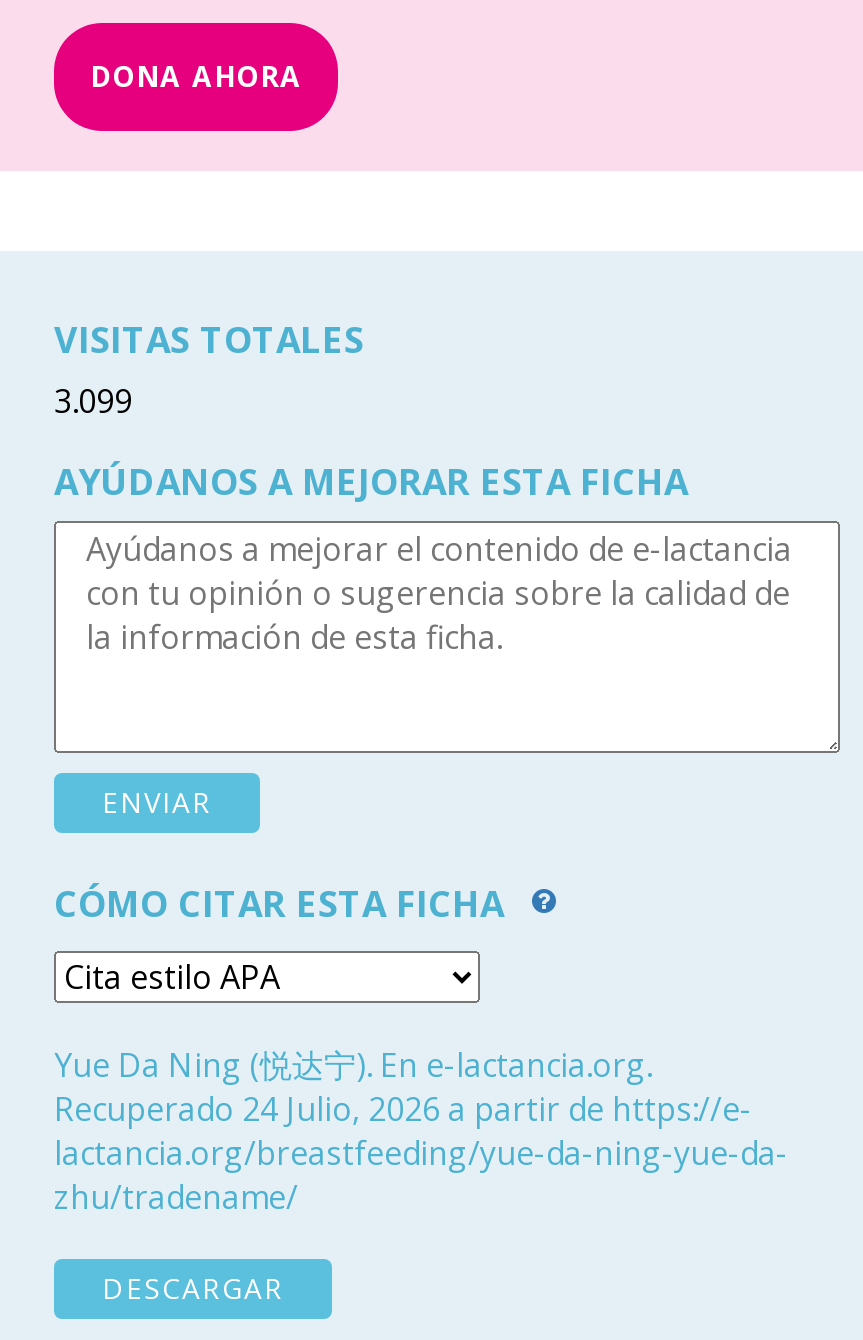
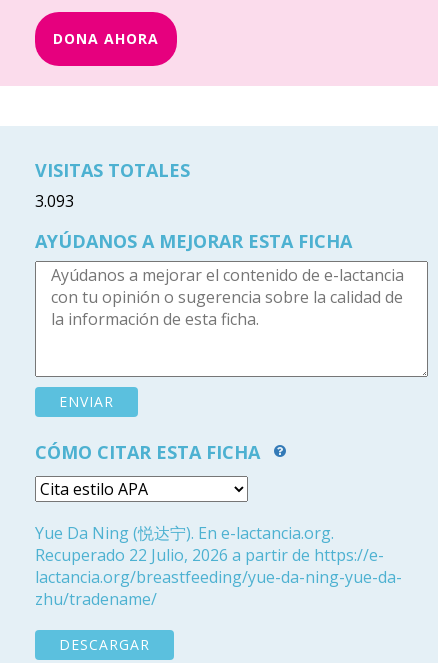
- 3.099
+ 3.093

- Recuperado 24 Julio, 2026 a partir de https://e-
+ Recuperado 22 Julio, 2026 a partir de https://e-
